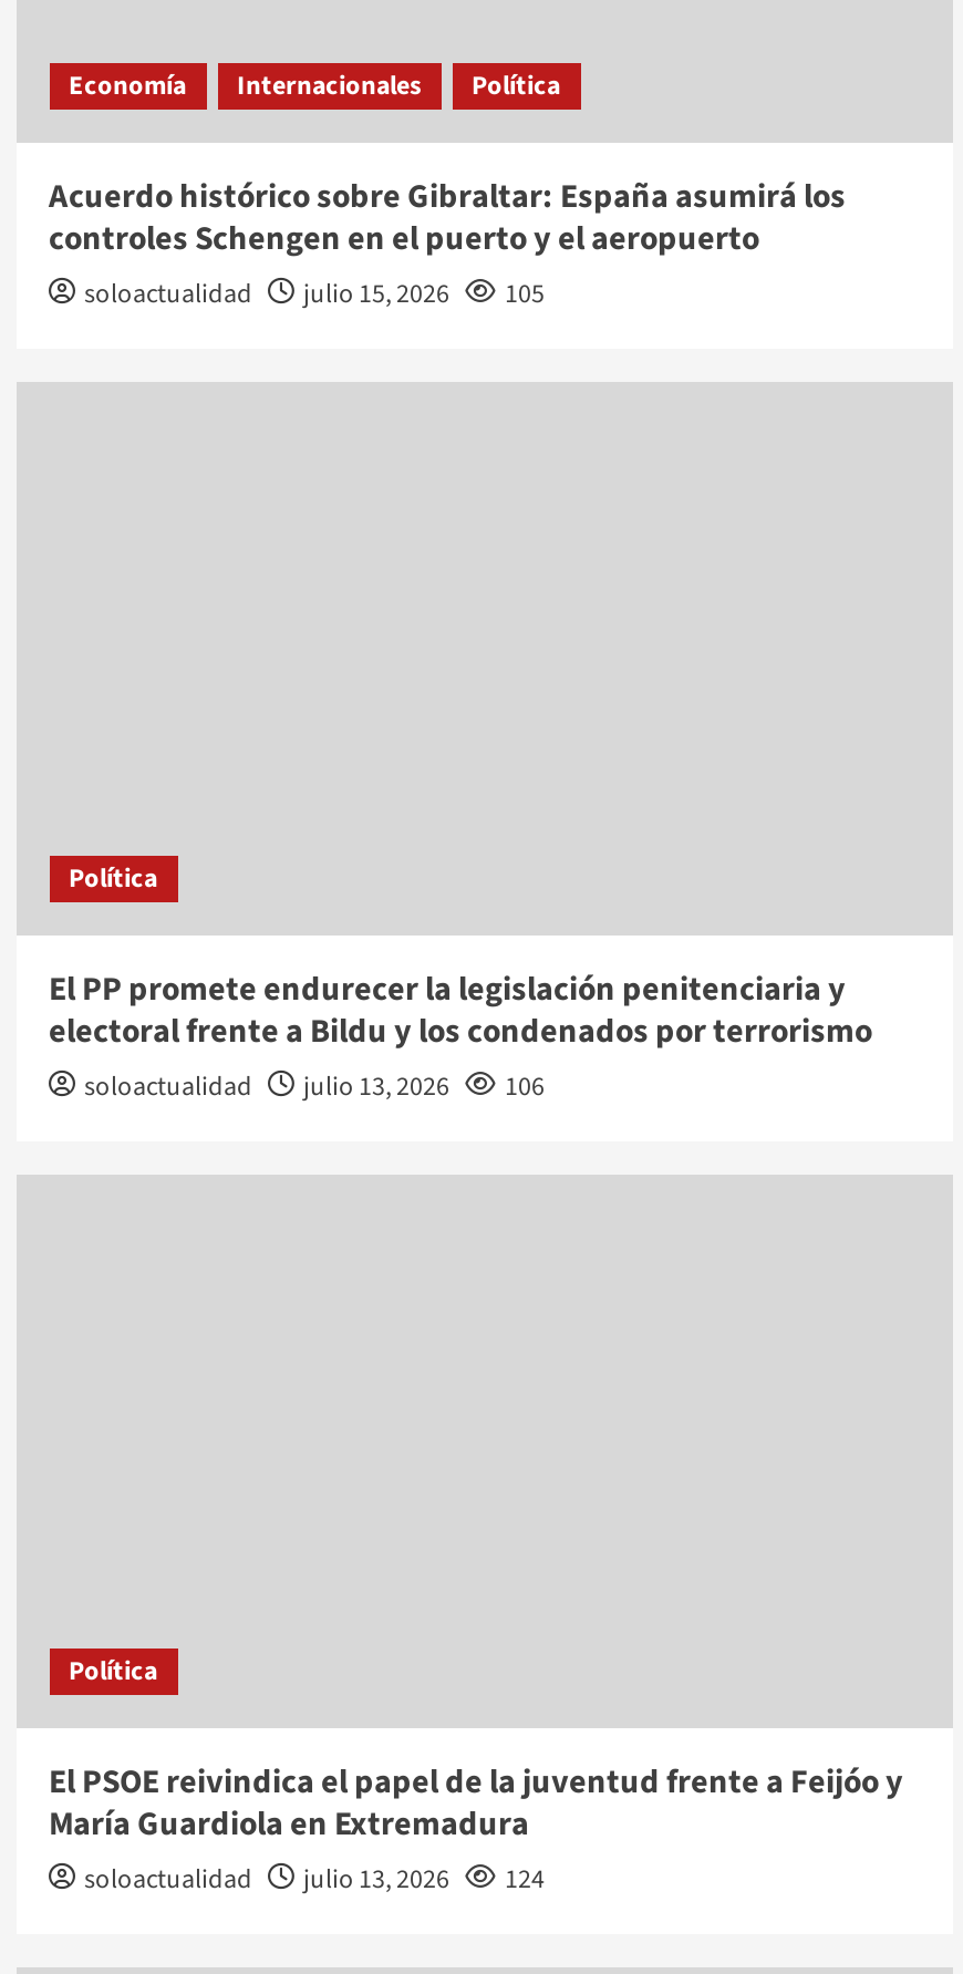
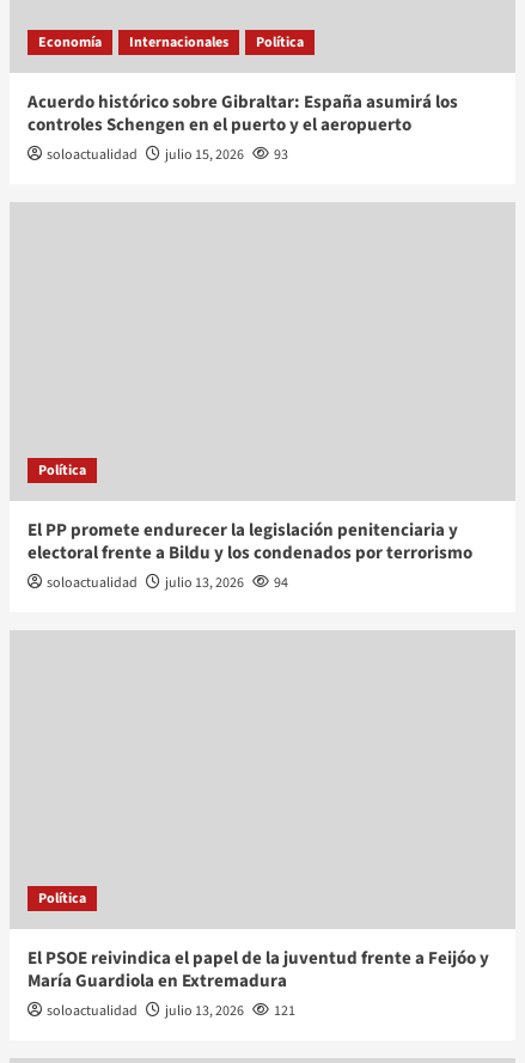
- soloactualidad julio 15, 2026 105
+ soloactualidad julio 15, 2026 93

- soloactualidad julio 13, 2026 106
+ soloactualidad julio 13, 2026 94

- soloactualidad julio 13, 2026 124
+ soloactualidad julio 13, 2026 121
